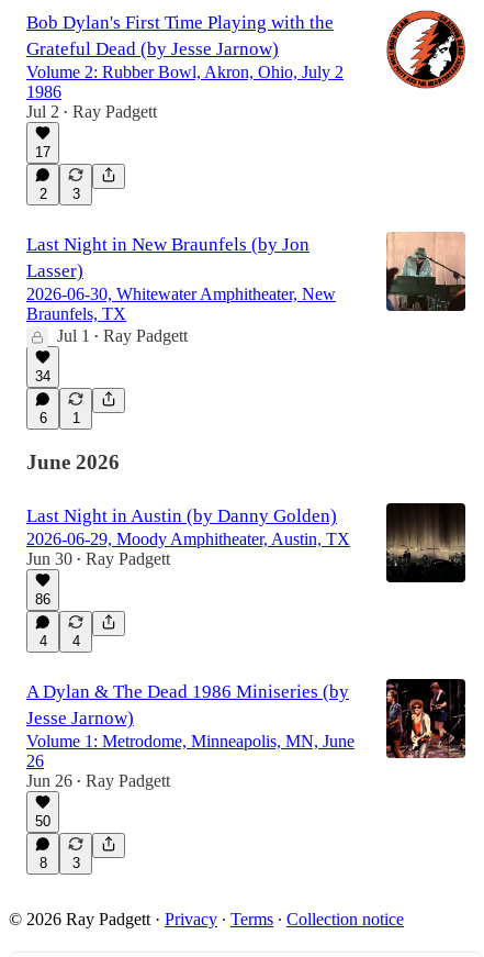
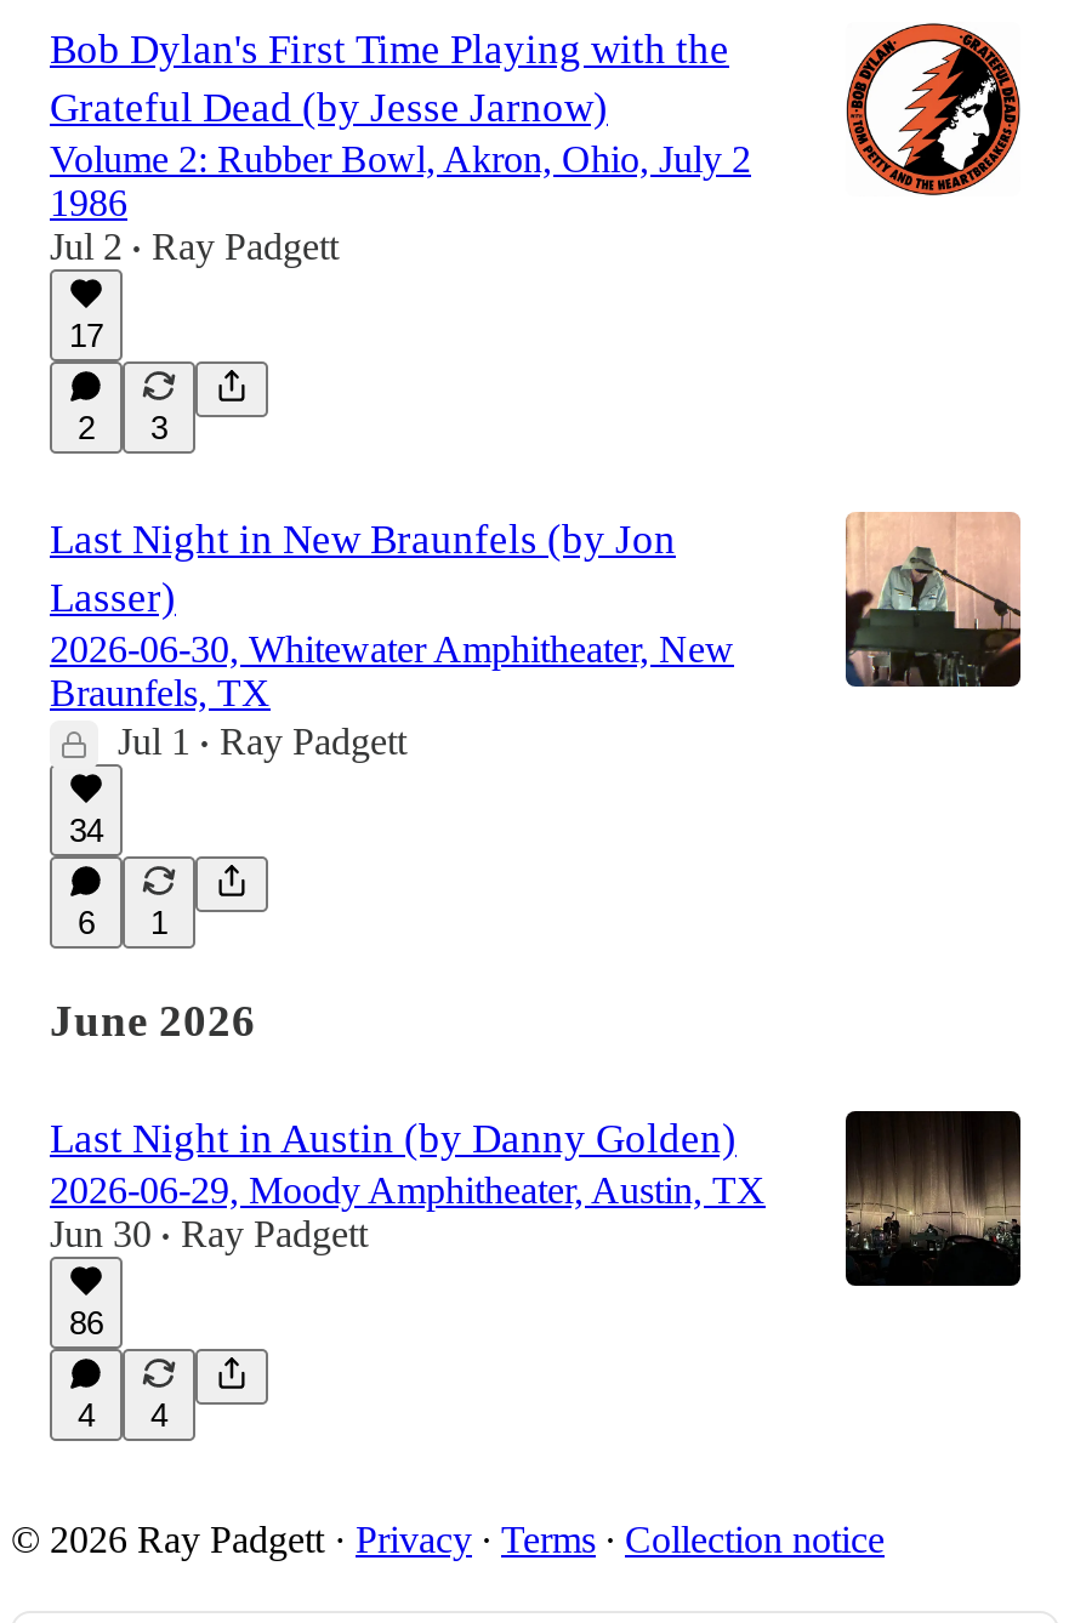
- [image]
- A Dylan & The Dead 1986 Miniseries (by
- Jesse Jarnow)
- Volume 1: Metrodome, Minneapolis, MN, June
- 26
- Jun 26 • Ray Padgett
- 50
- 8
- 3
